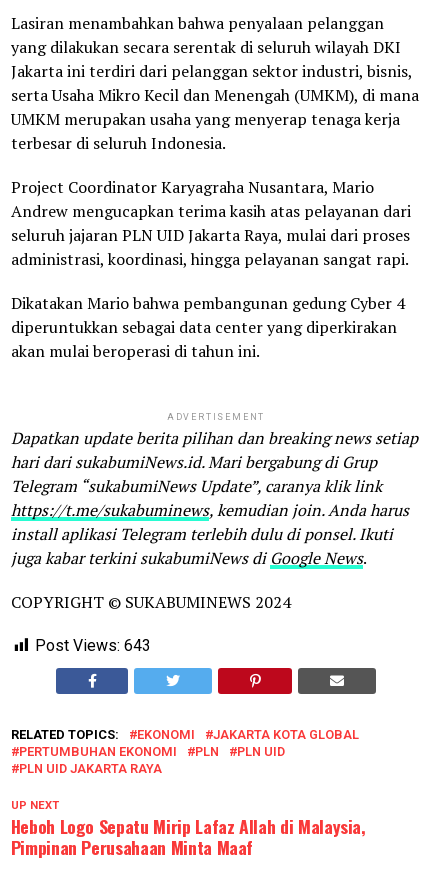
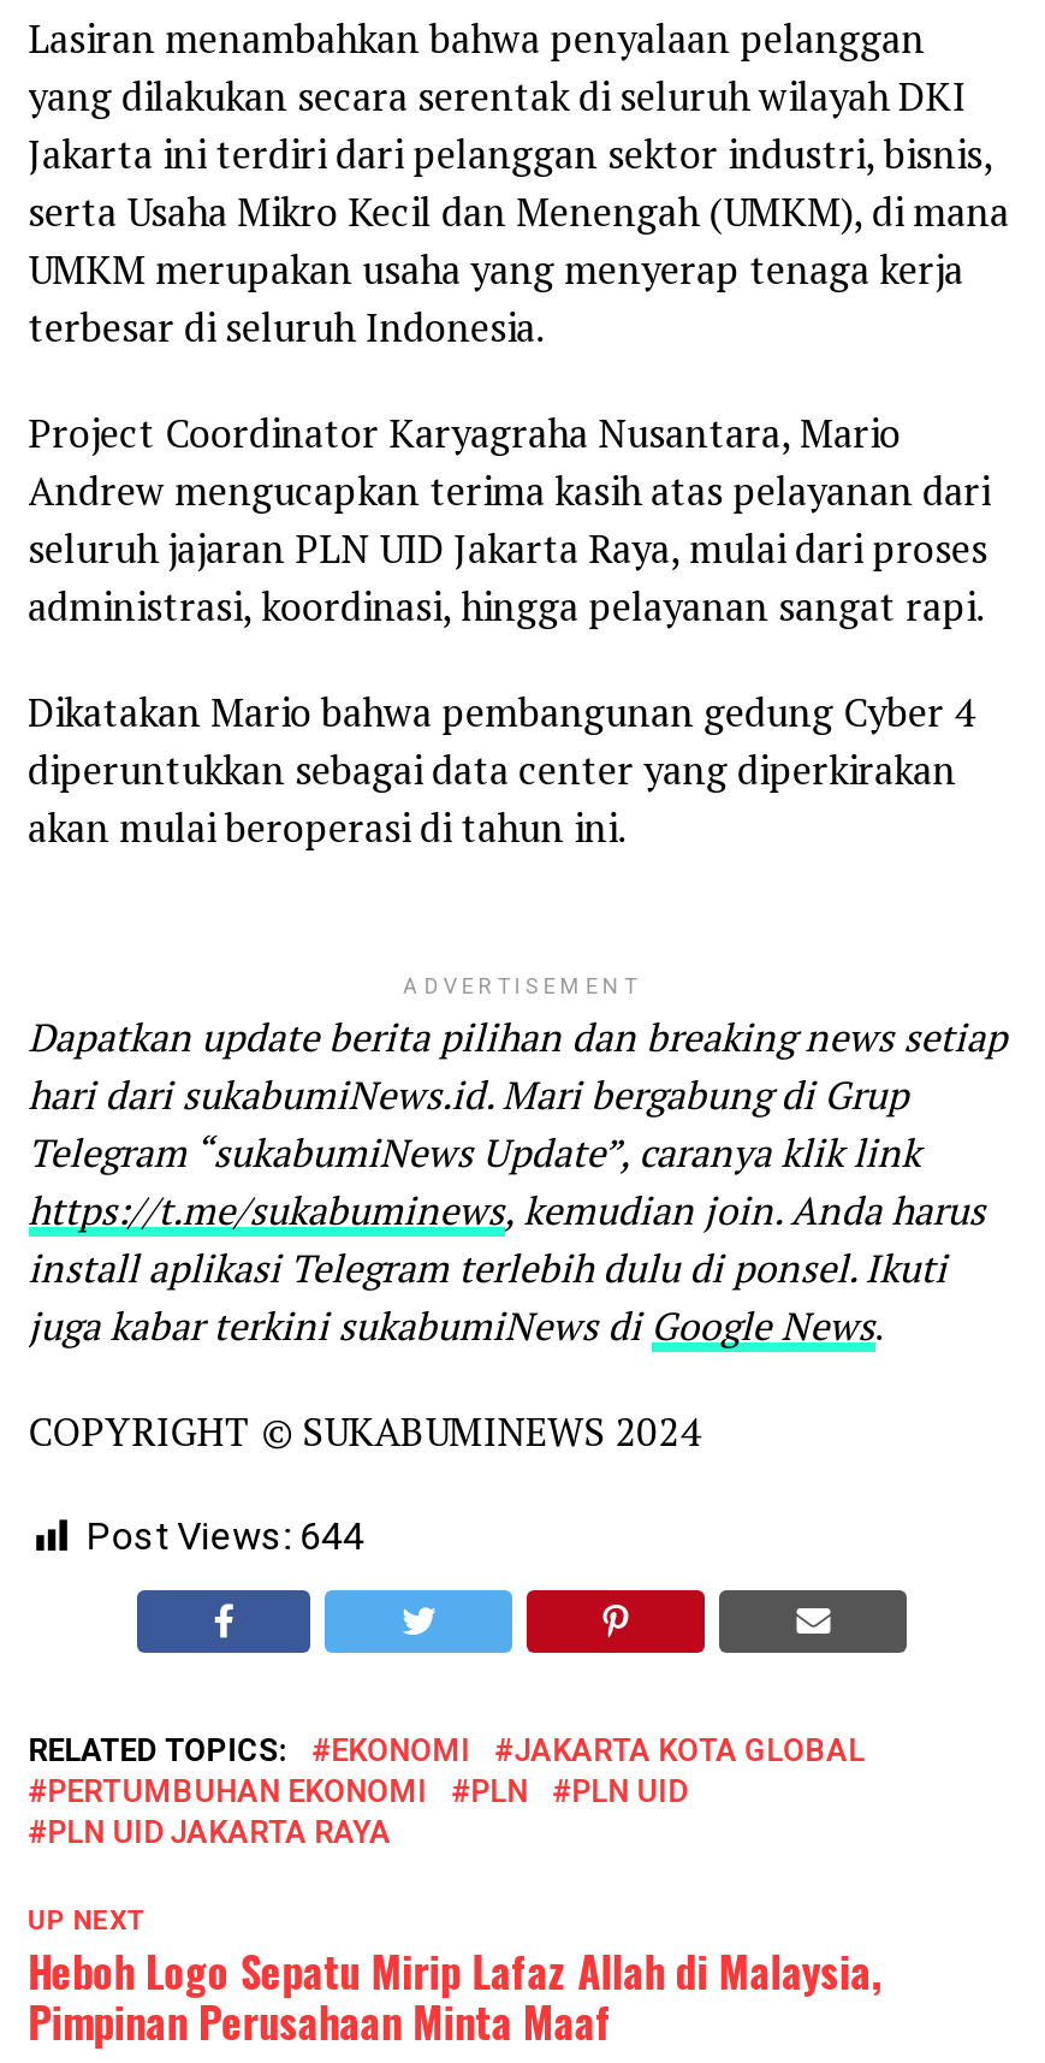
- Post Views: 643
+ Post Views: 644
